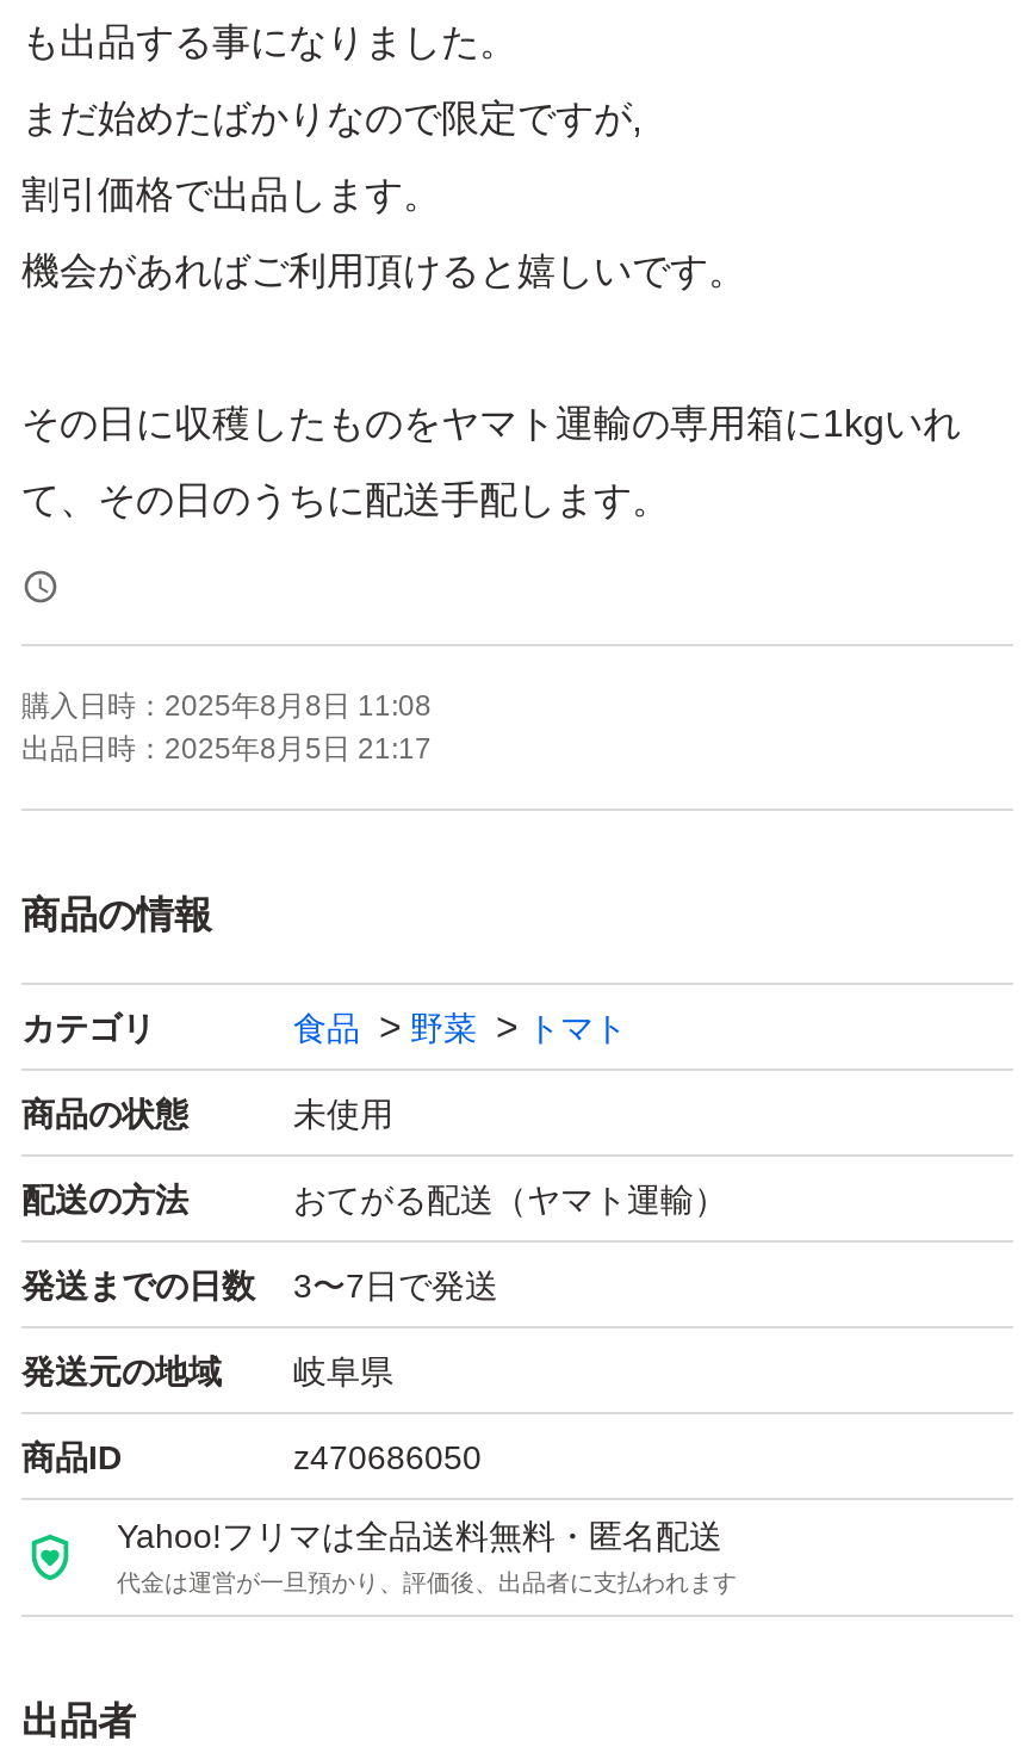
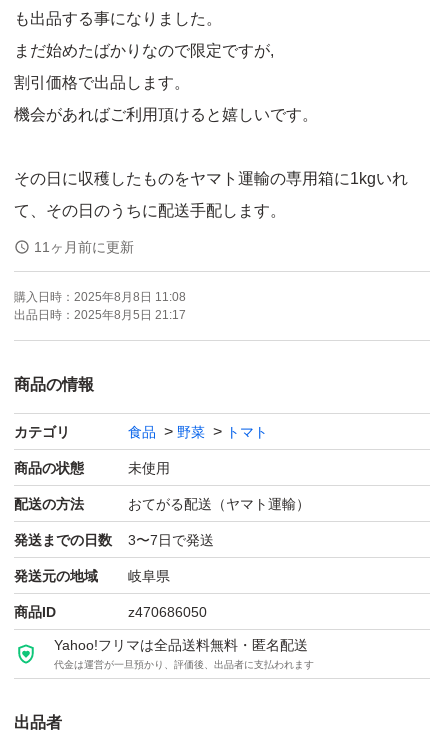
+ 11ヶ月前に更新
